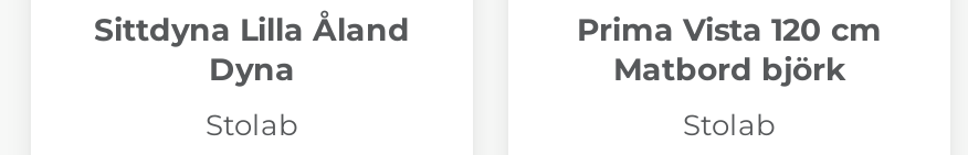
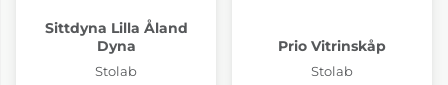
- Prima Vista 120 cm
- Matbord björk
+ Prio Vitrinskåp
